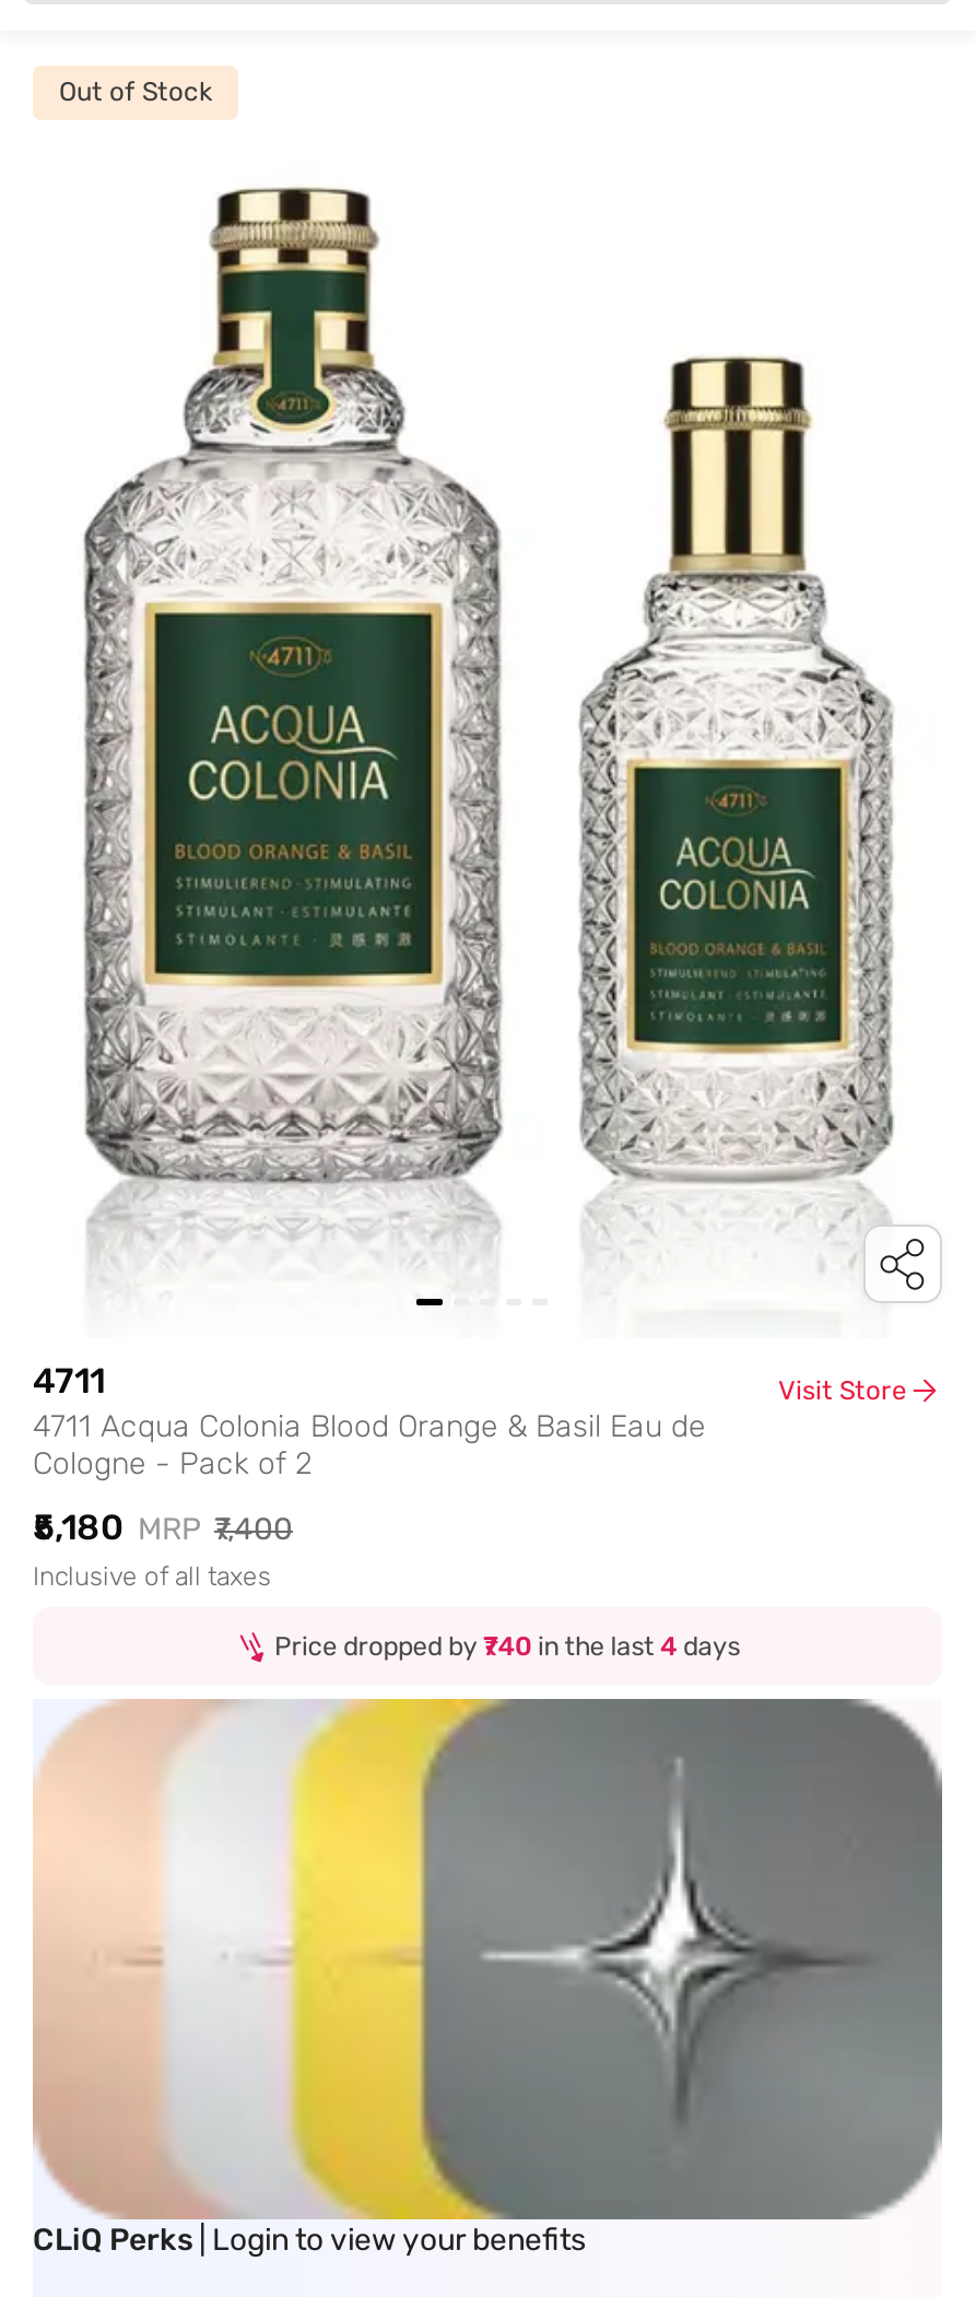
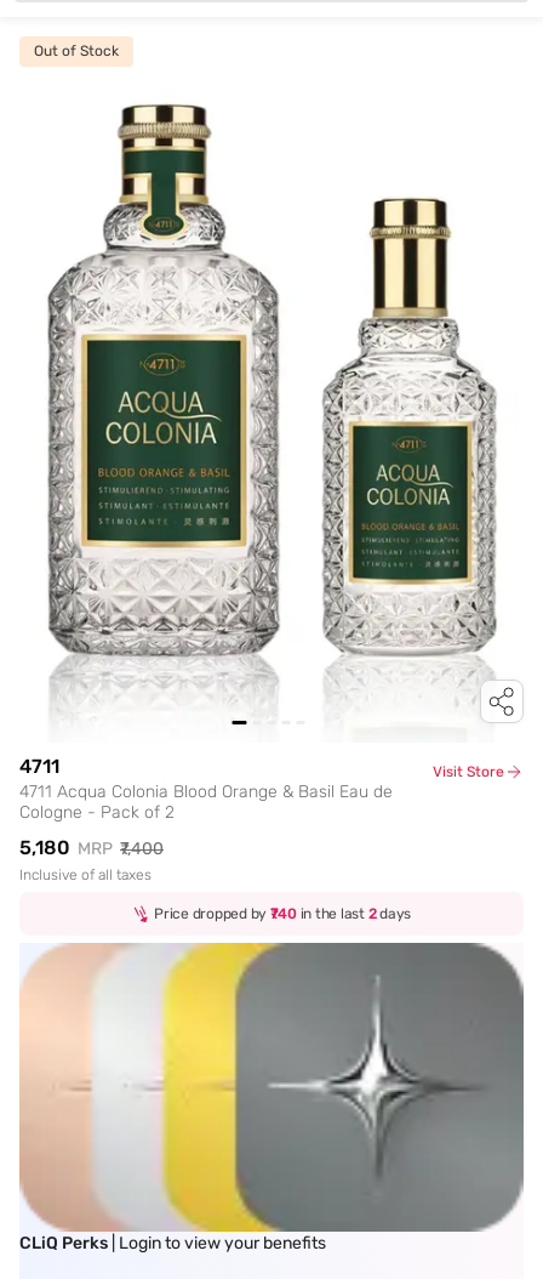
- Price dropped by ₹740 in the last 4 days
+ Price dropped by ₹740 in the last 2 days
